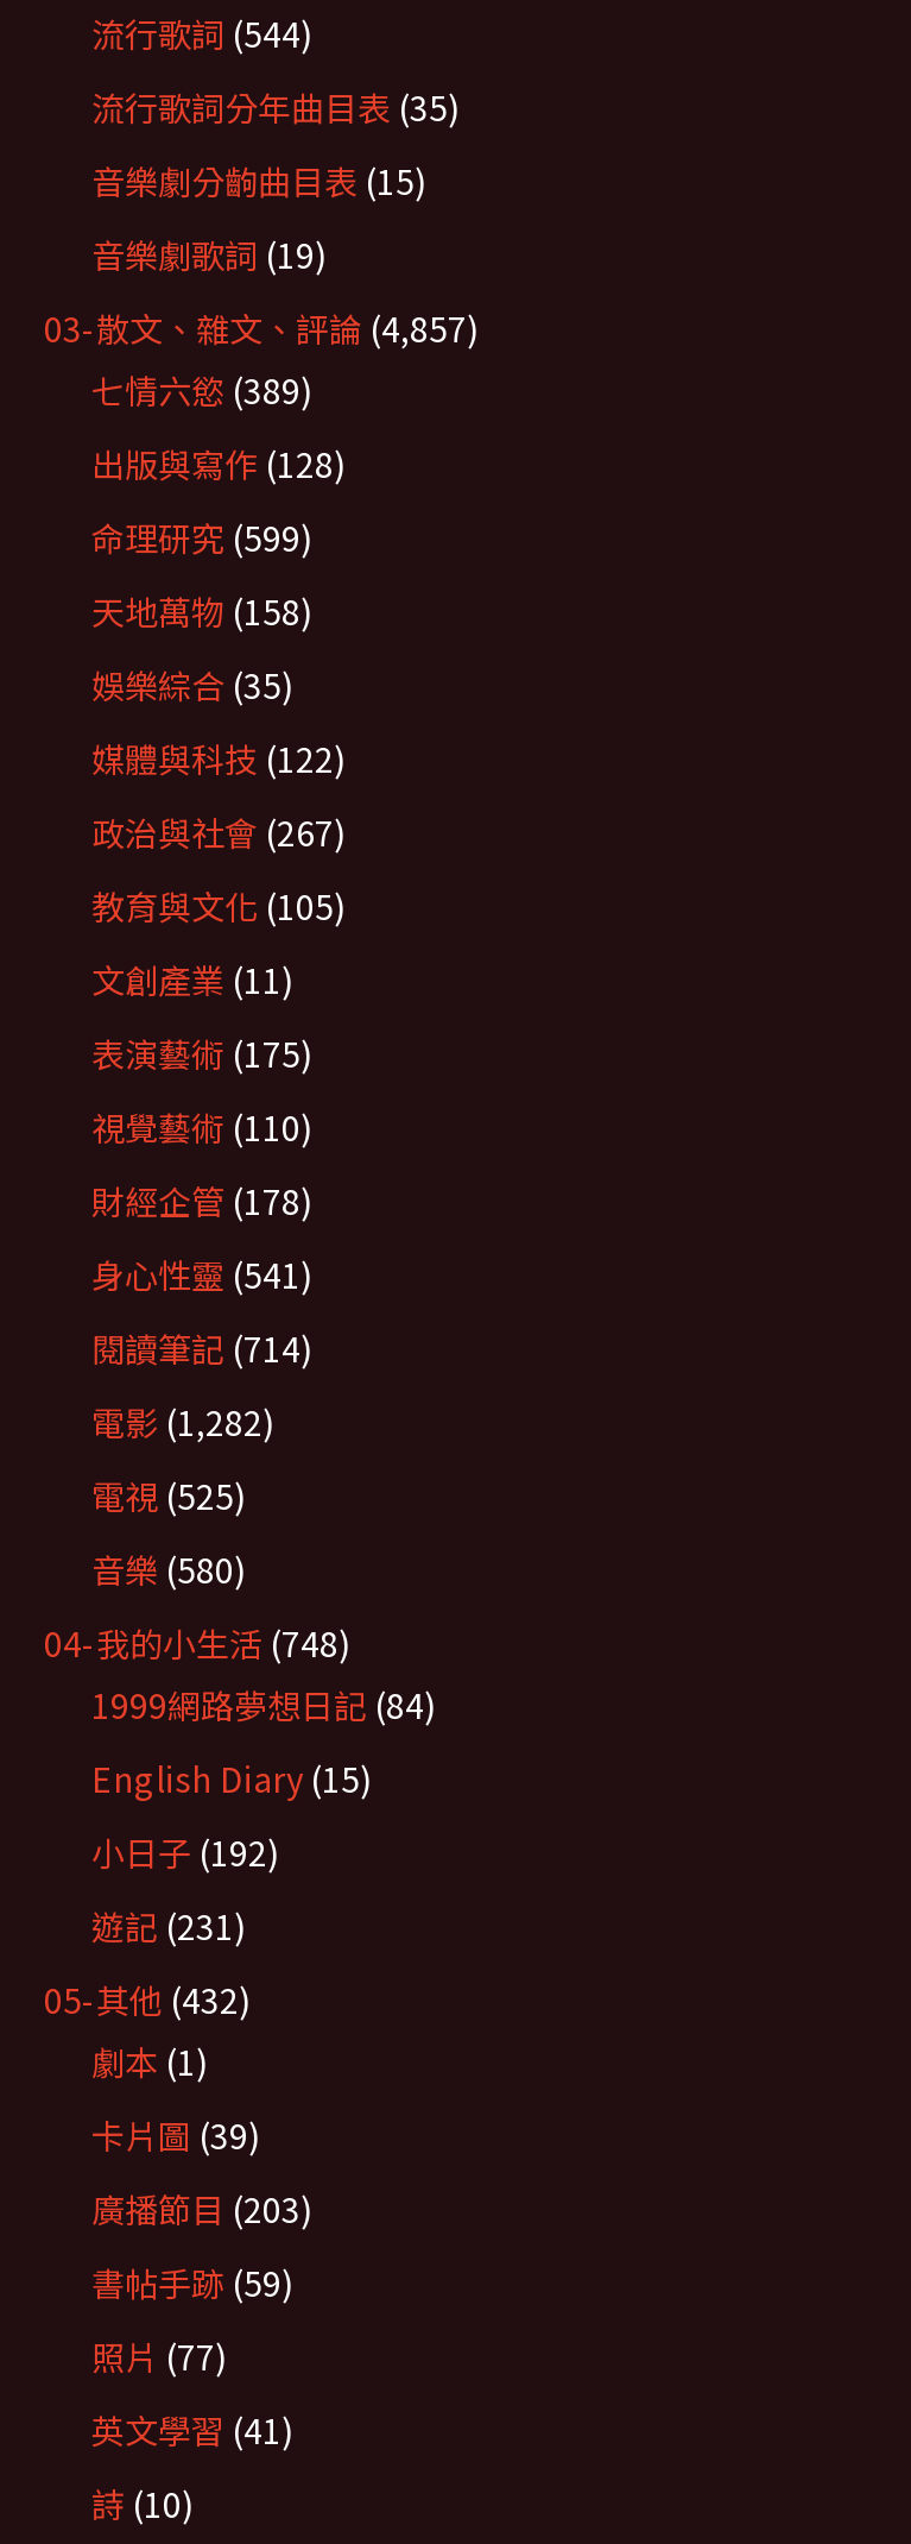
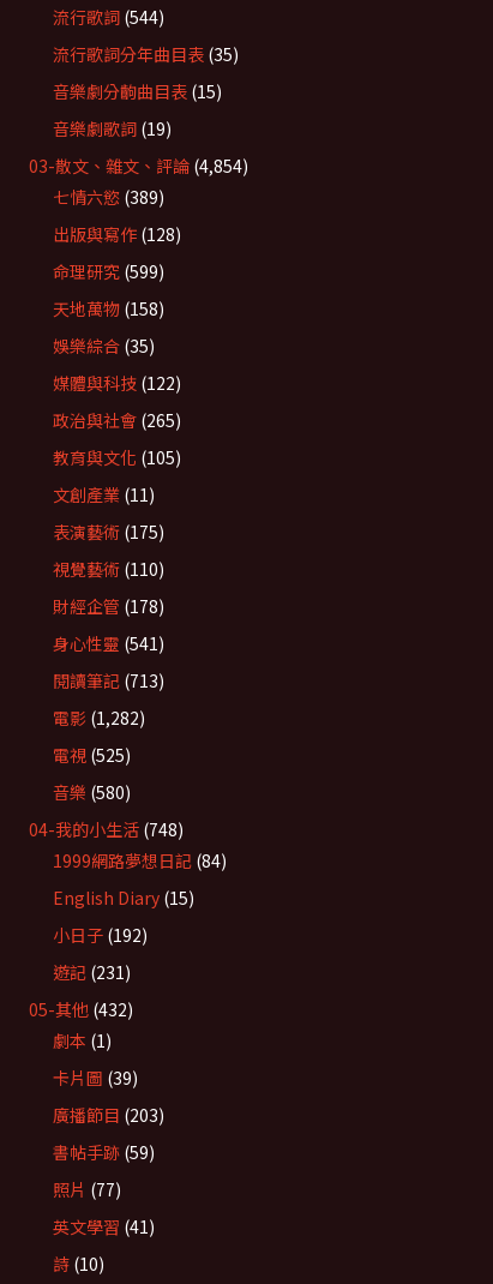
- 03-散文、雜文、評論(4,857)
+ 03-散文、雜文、評論(4,854)

- 政治與社會(267)
+ 政治與社會(265)

- 閱讀筆記(714)
+ 閱讀筆記(713)
